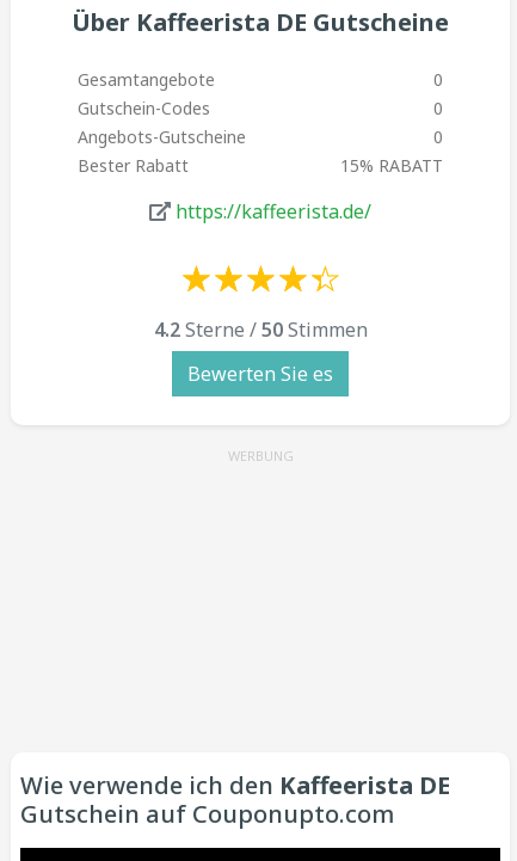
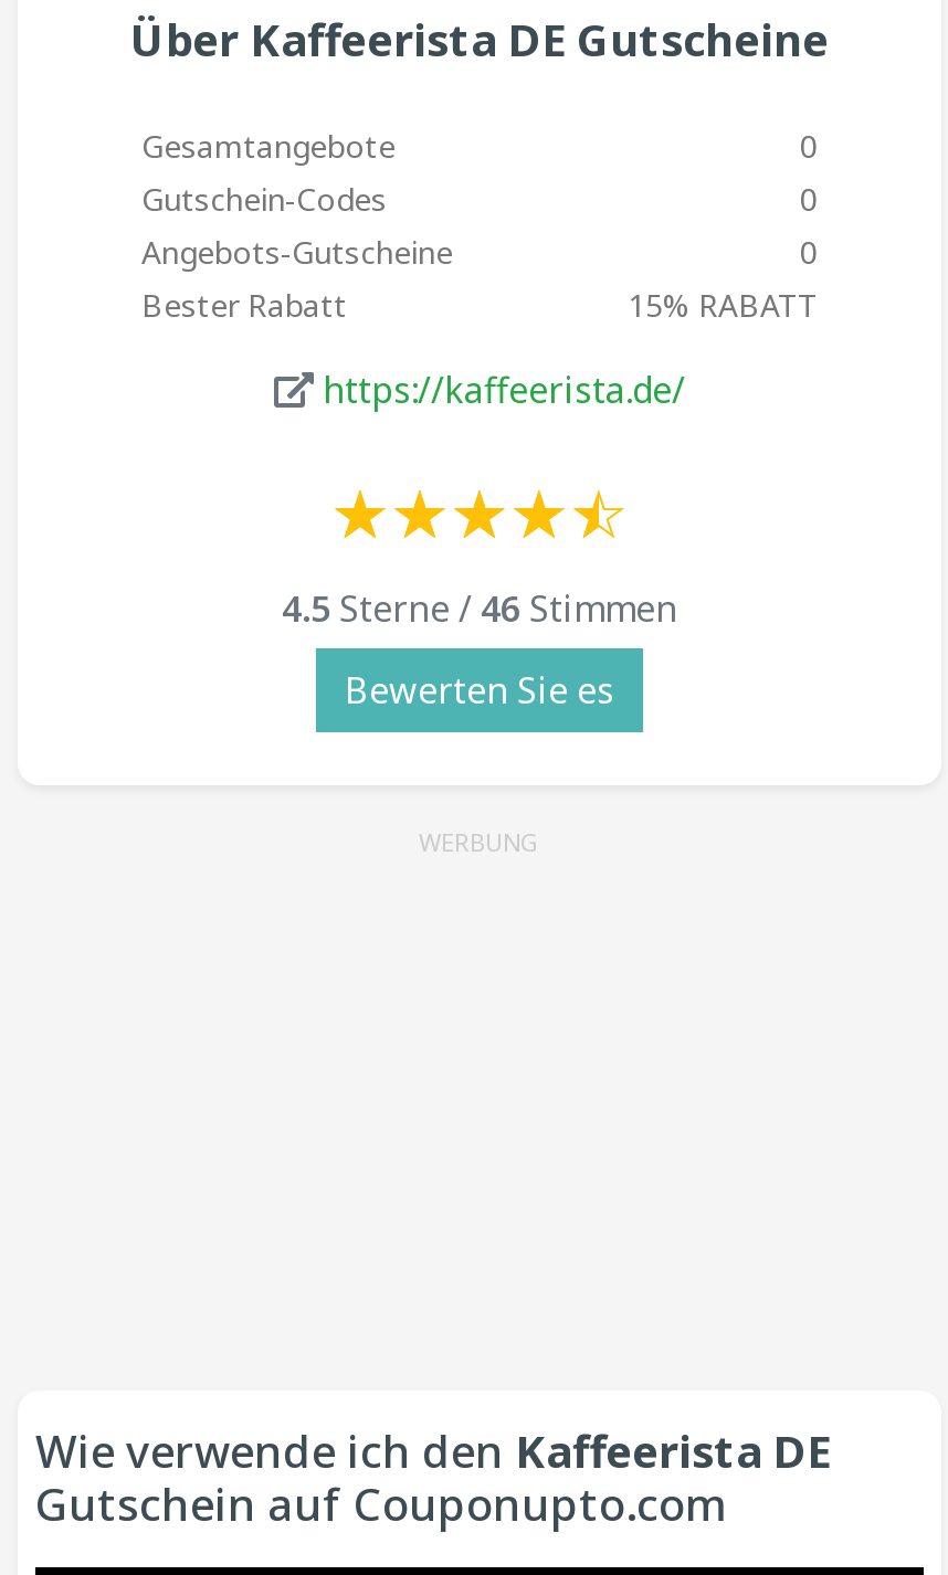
- 4.2 Sterne / 50 Stimmen
+ 4.5 Sterne / 46 Stimmen
